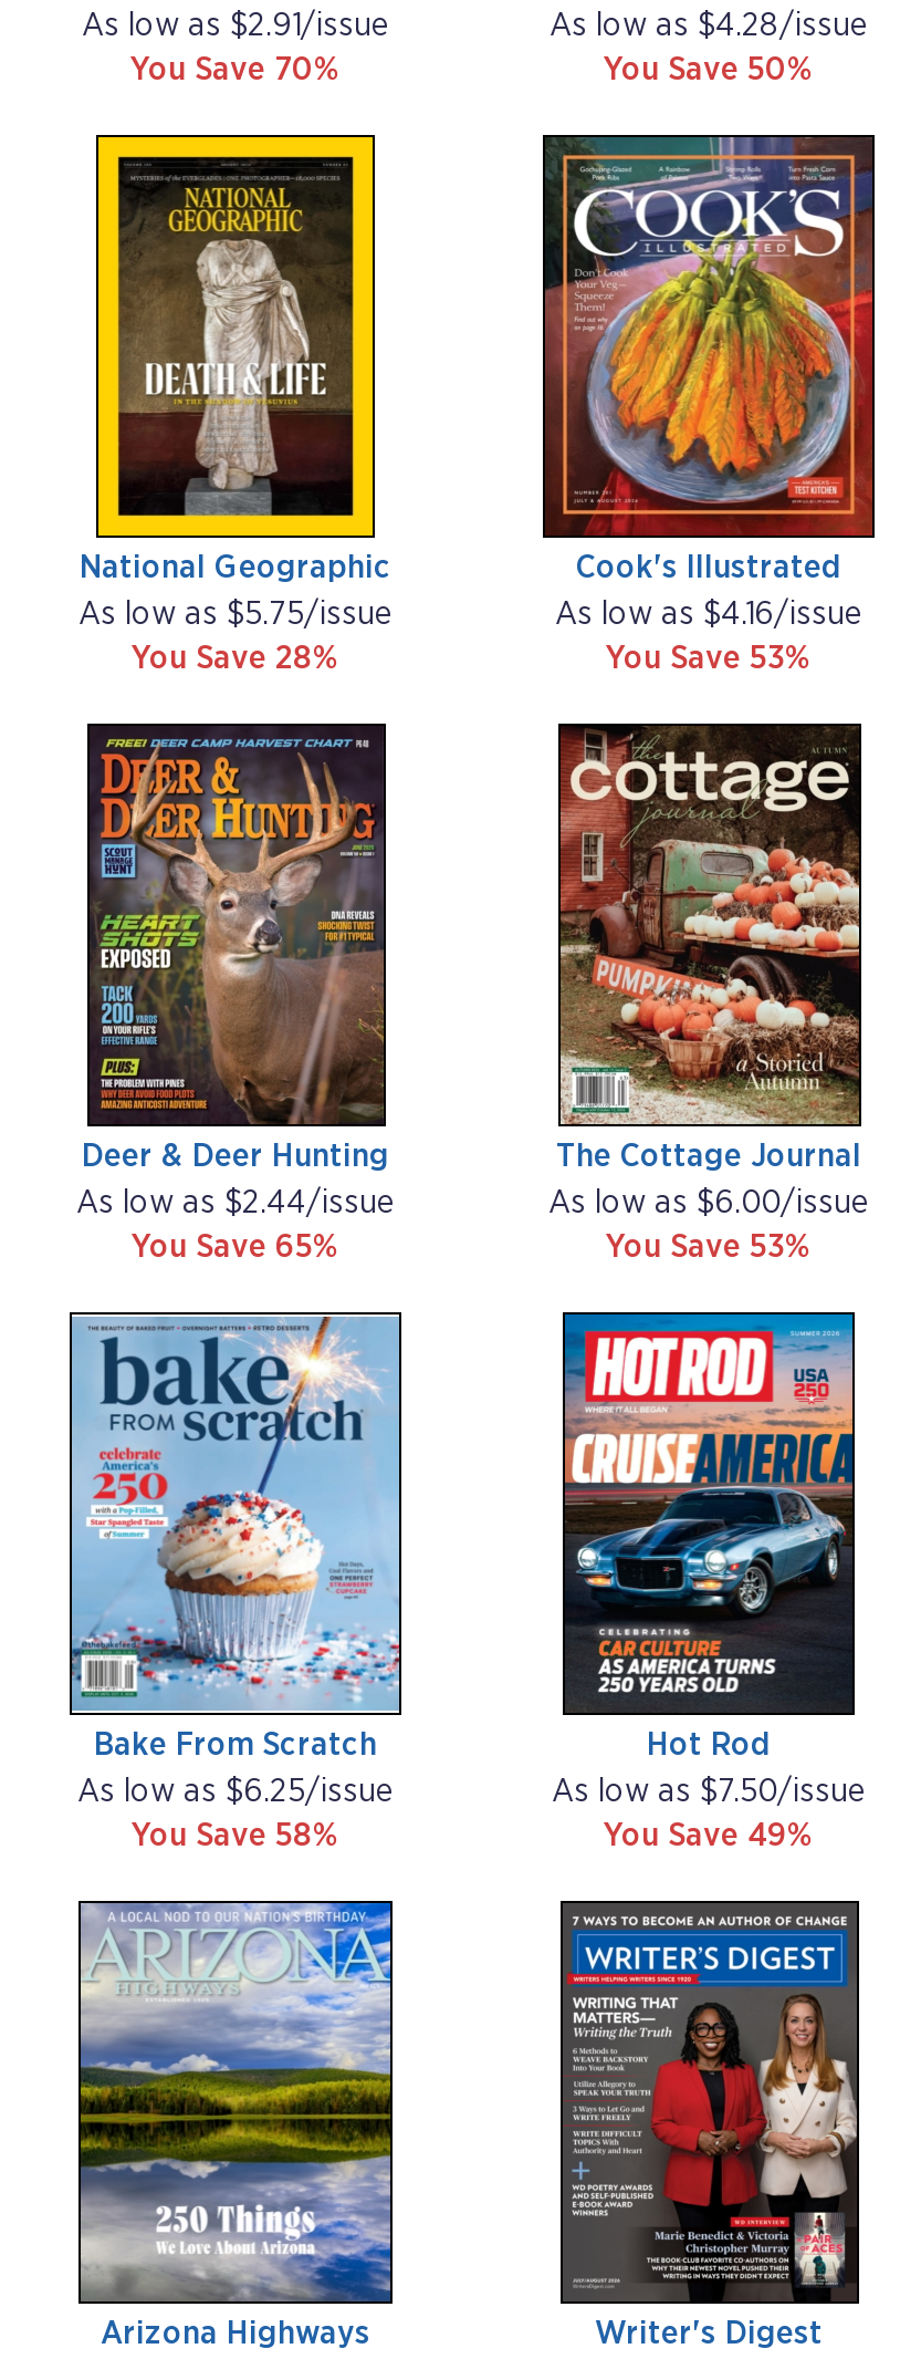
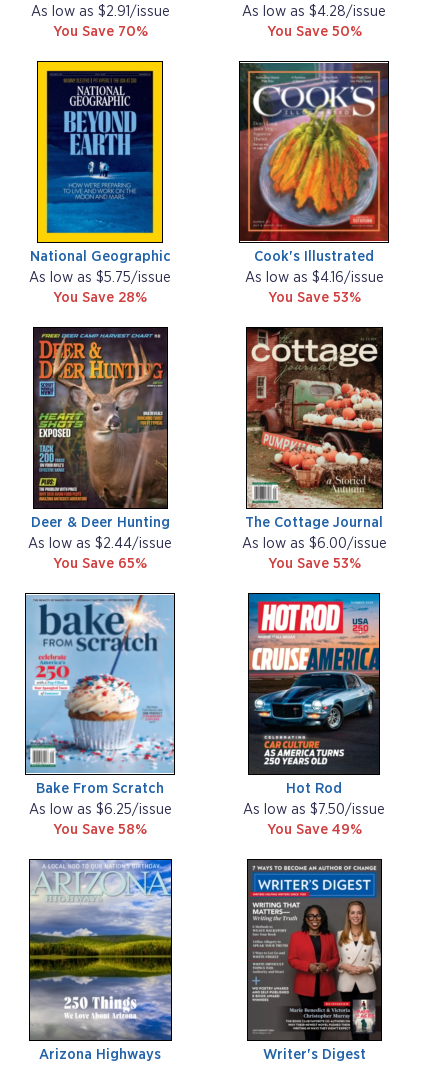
- [image]
+ [image]
